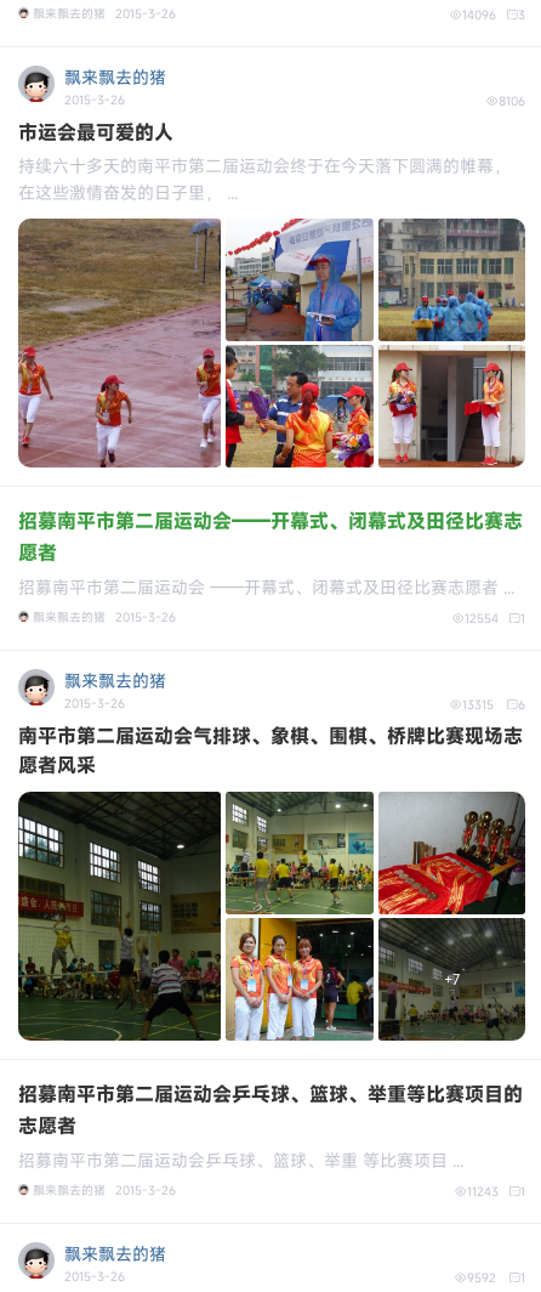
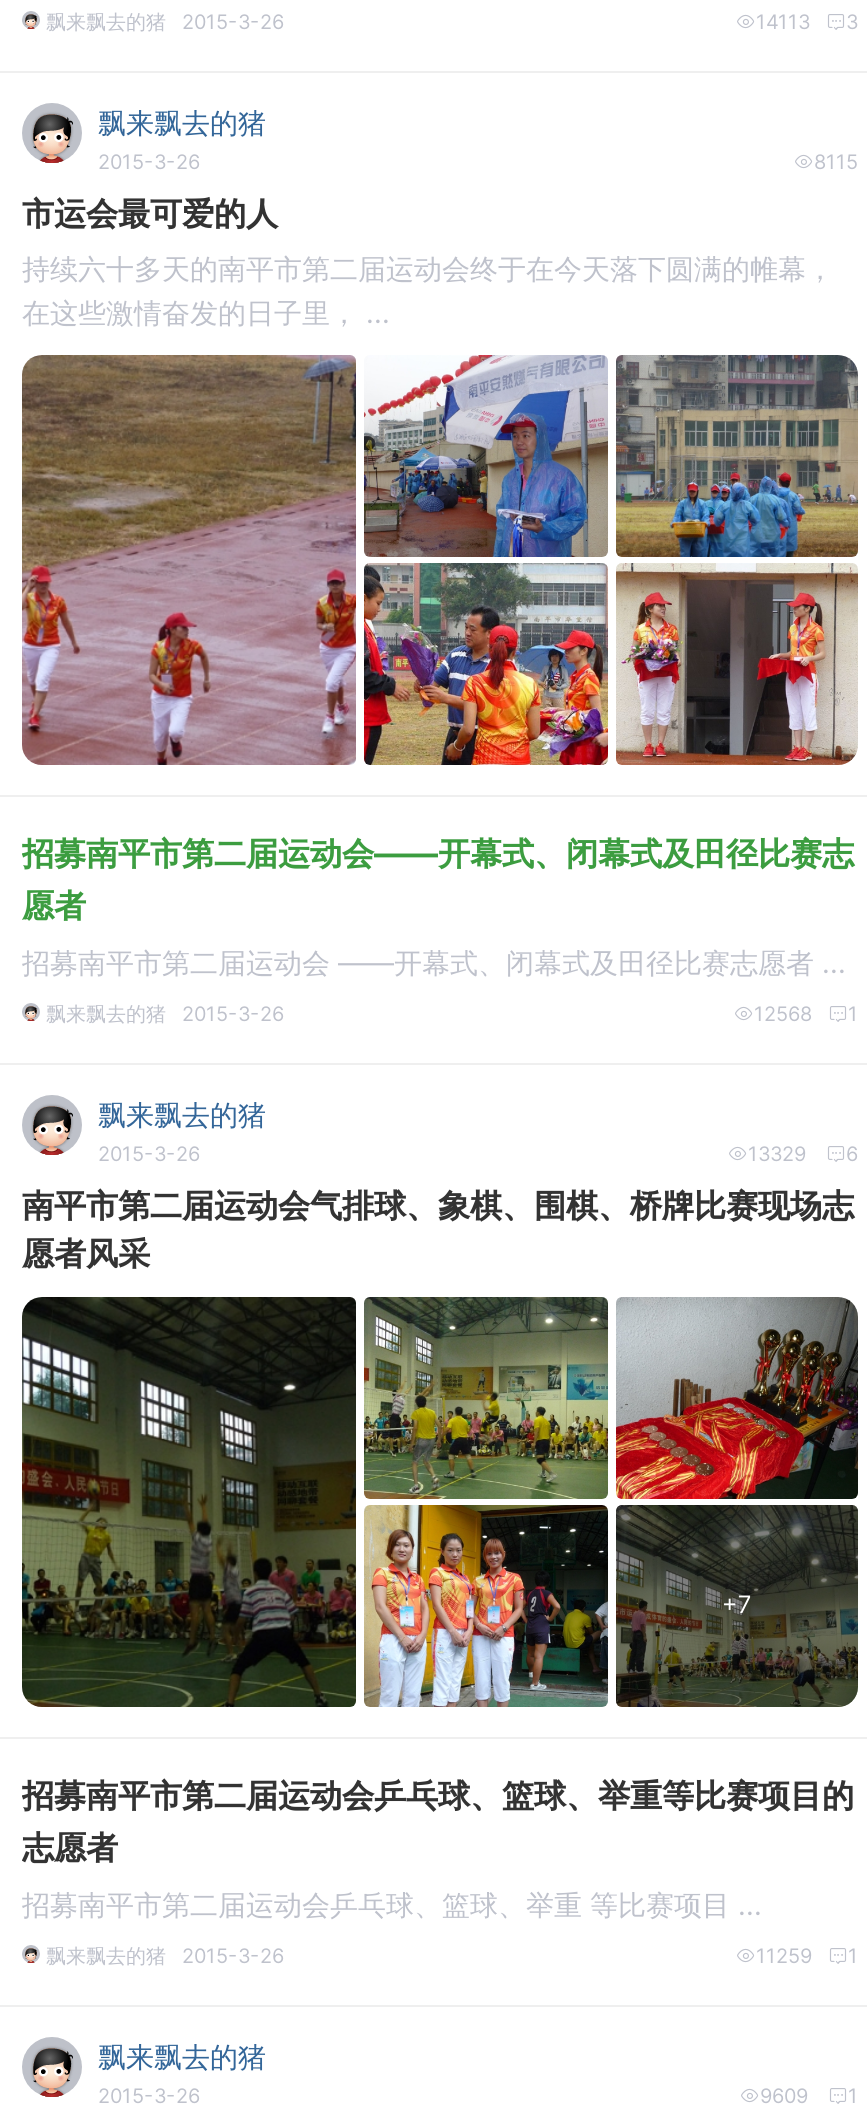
- 14096 3
+ 14113 3

- 8106
+ 8115

- 12554 1
+ 12568 1

- 13315 6
+ 13329 6

- 11243 1
+ 11259 1

- 9592 1
+ 9609 1
